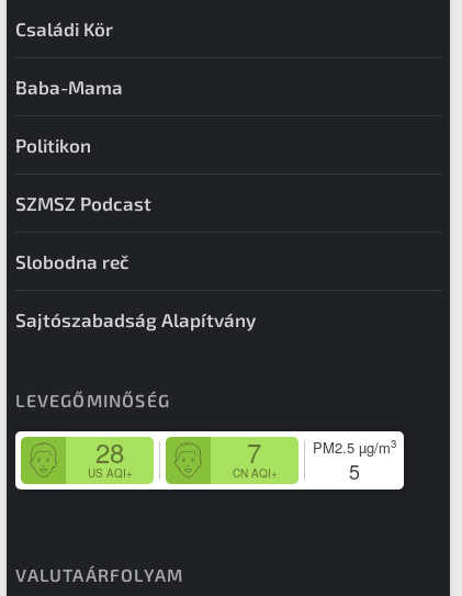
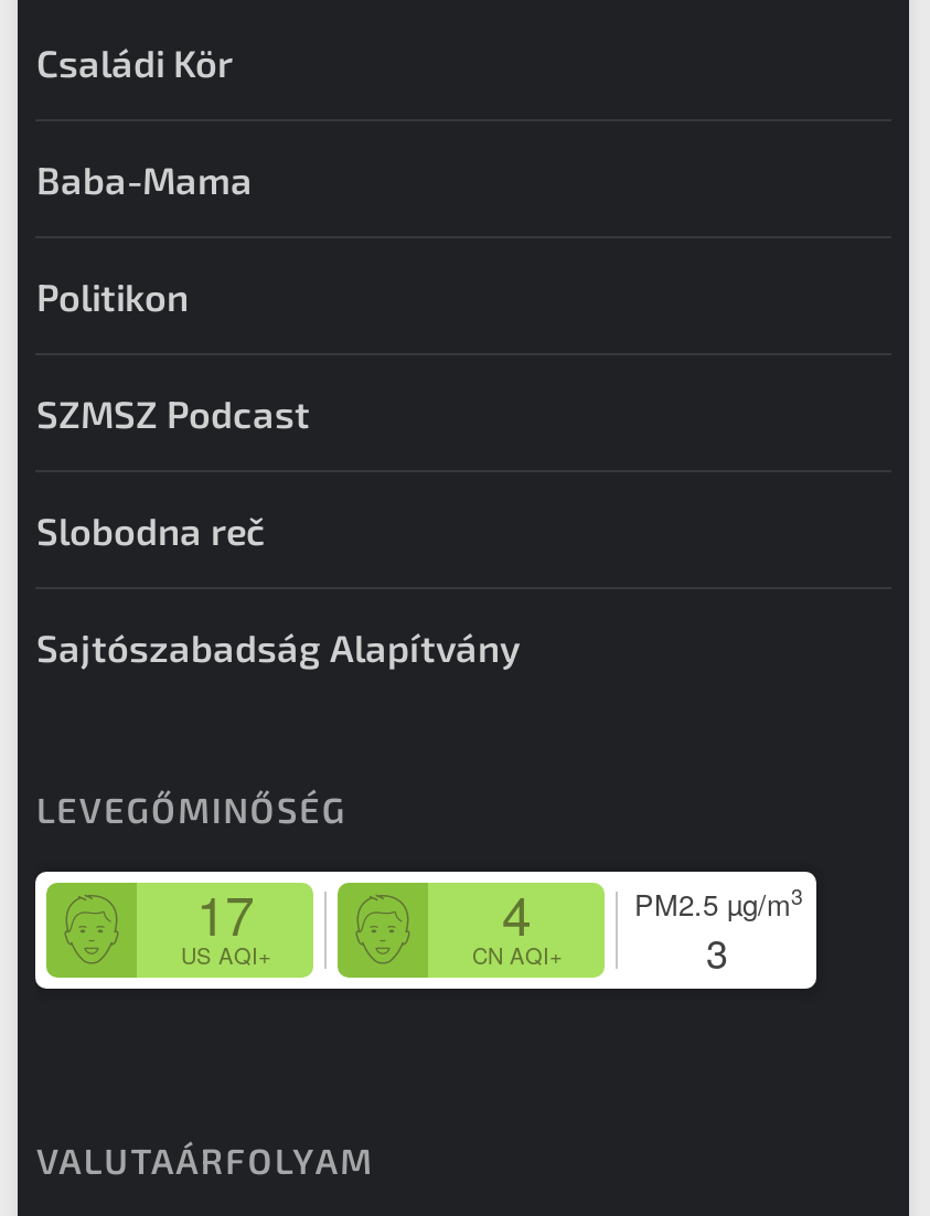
- 28
+ 17

- 7
+ 4

- 5
+ 3
